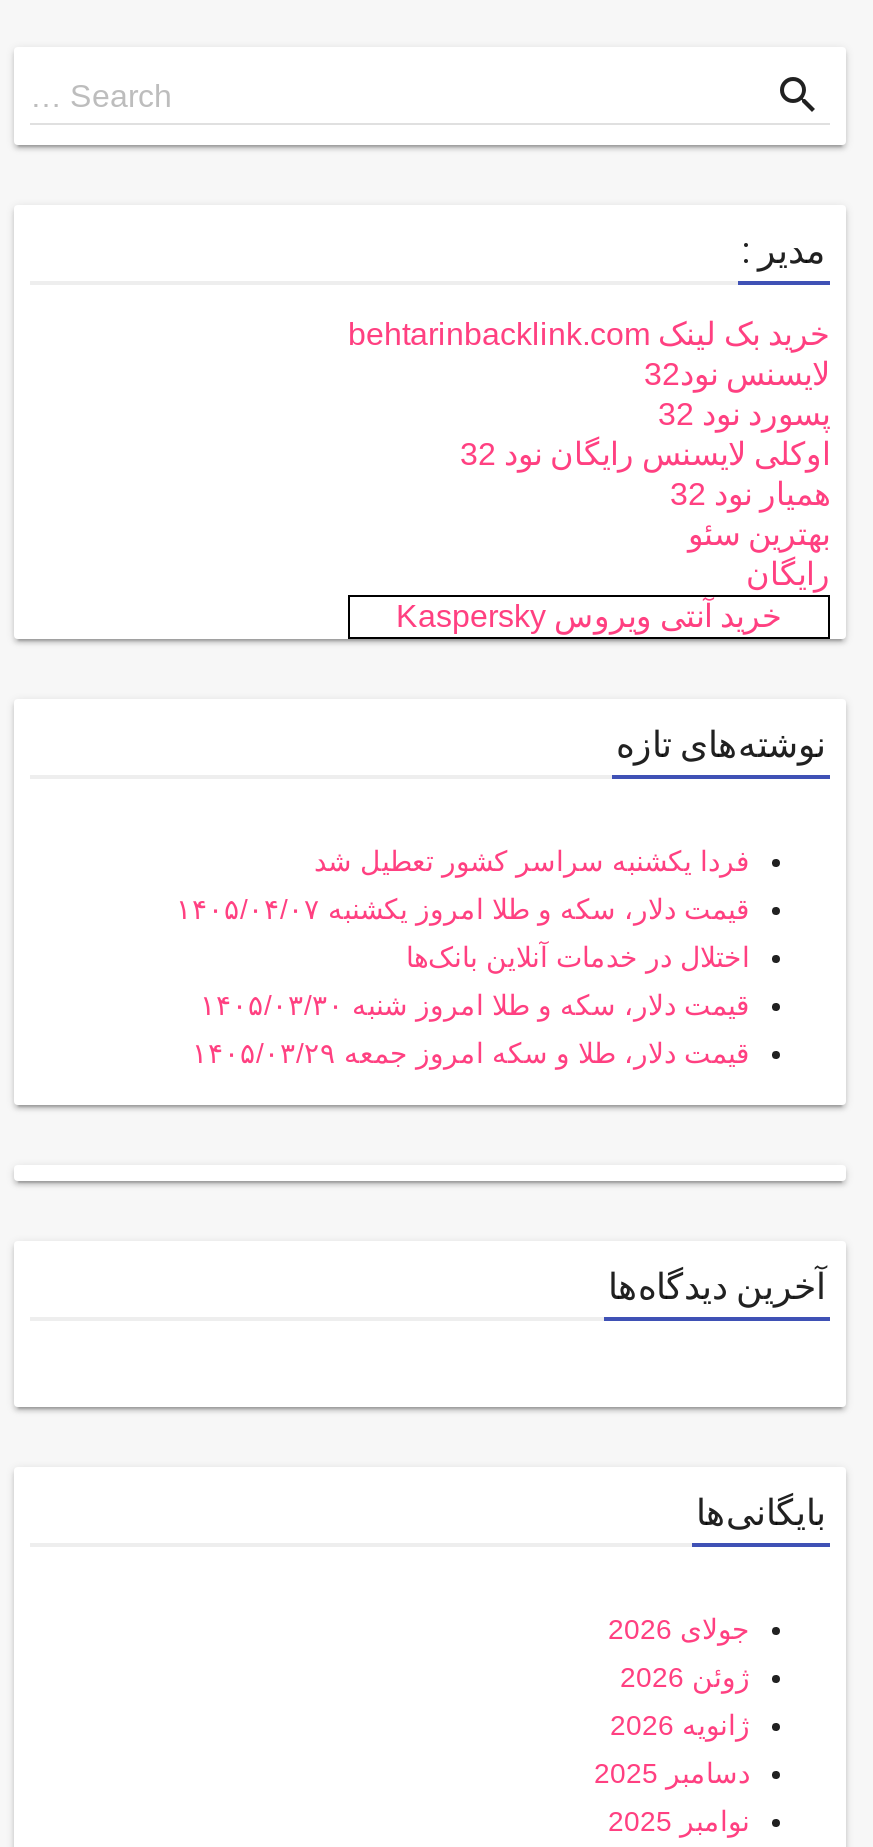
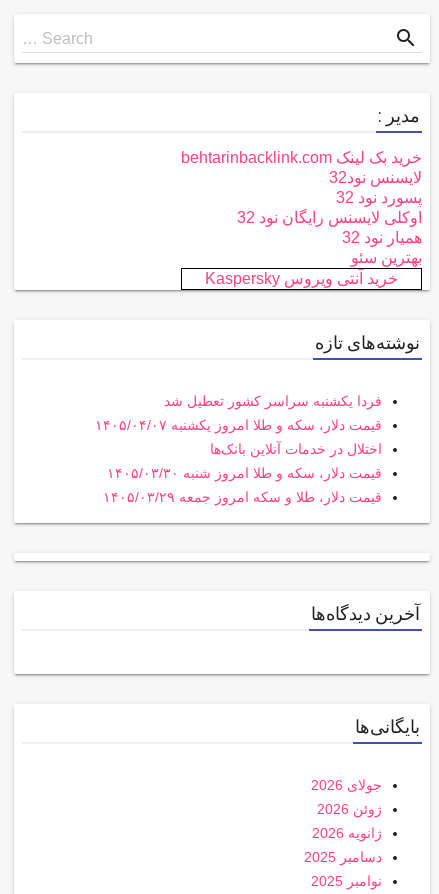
- رایگان
